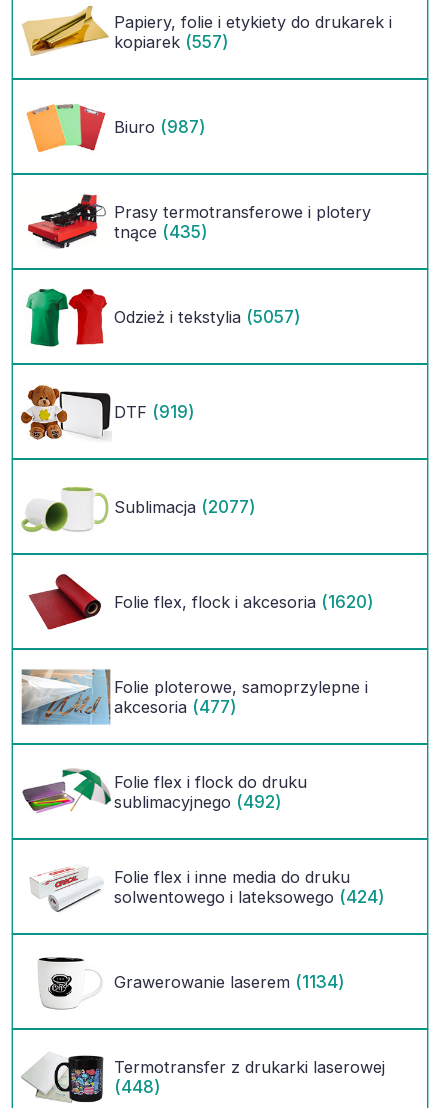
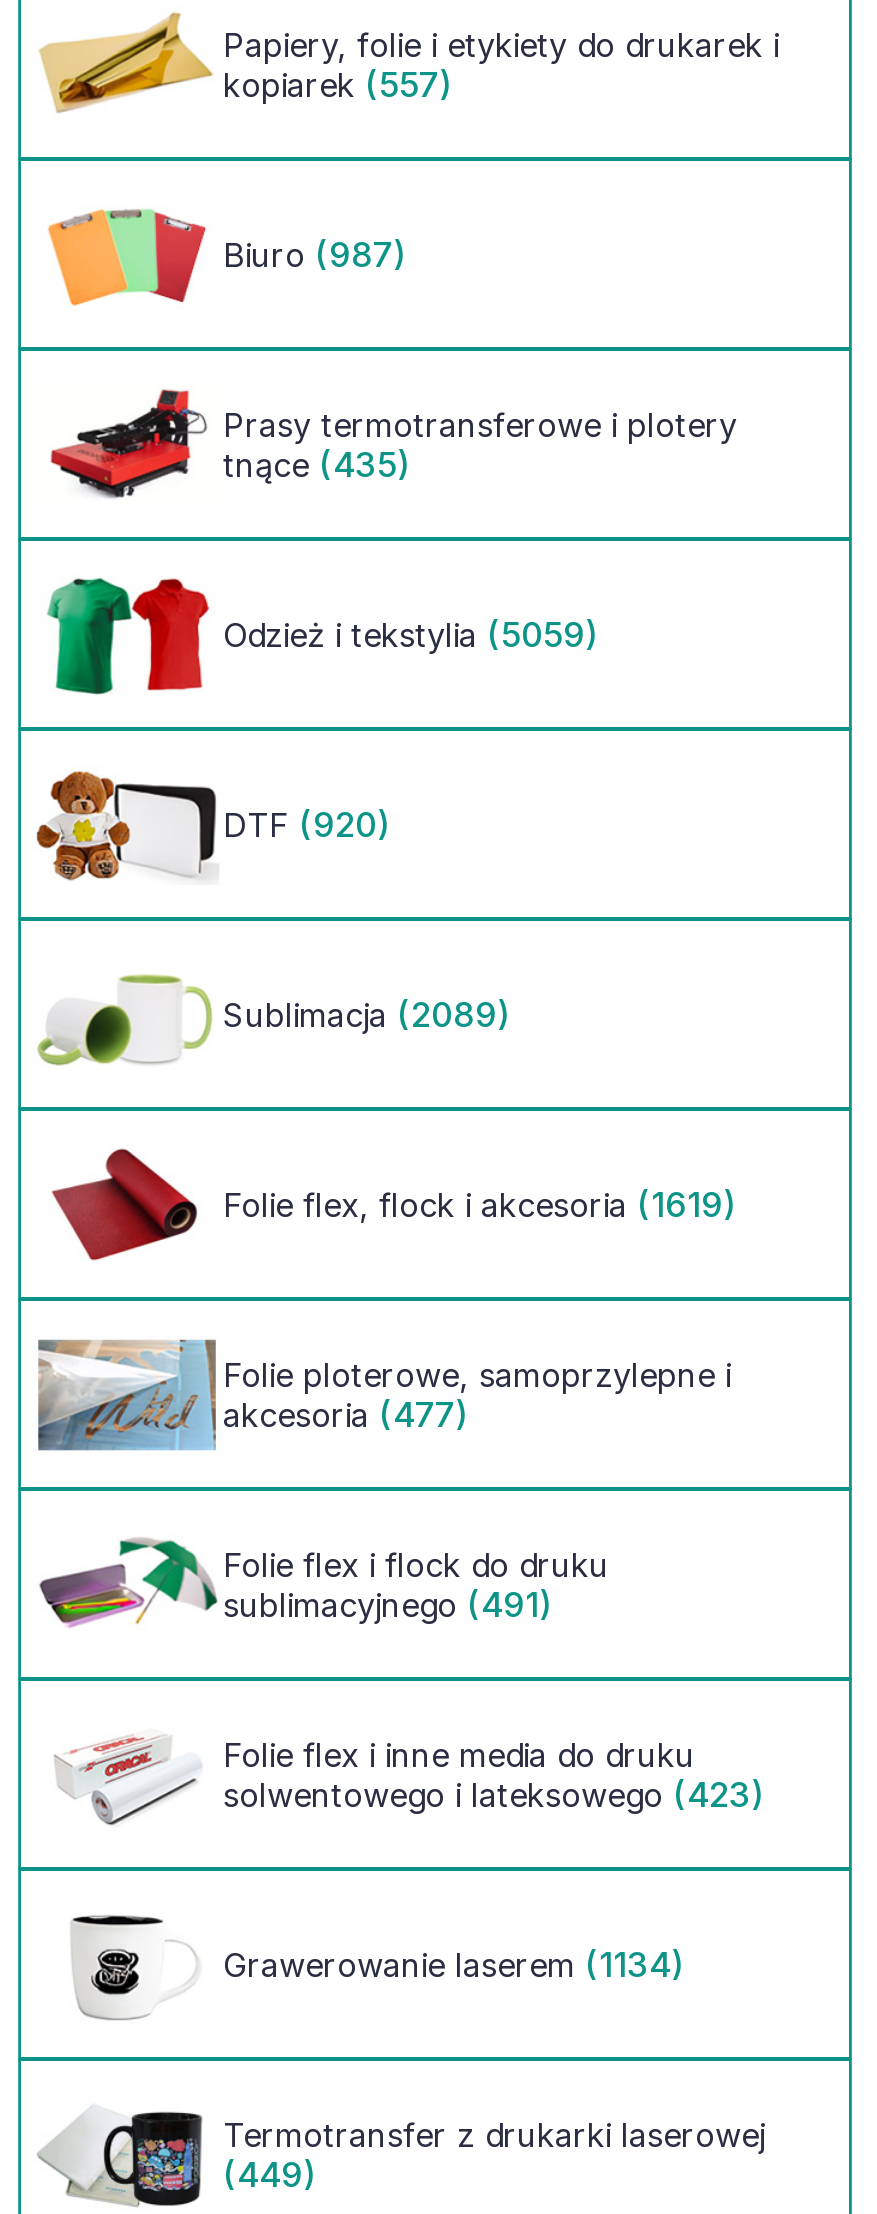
- Odzież i tekstylia (5057)
+ Odzież i tekstylia (5059)

- DTF (919)
+ DTF (920)

- Sublimacja (2077)
+ Sublimacja (2089)

- Folie flex, flock i akcesoria (1620)
+ Folie flex, flock i akcesoria (1619)

- sublimacyjnego (492)
+ sublimacyjnego (491)

- solwentowego i lateksowego (424)
+ solwentowego i lateksowego (423)

- (448)
+ (449)
